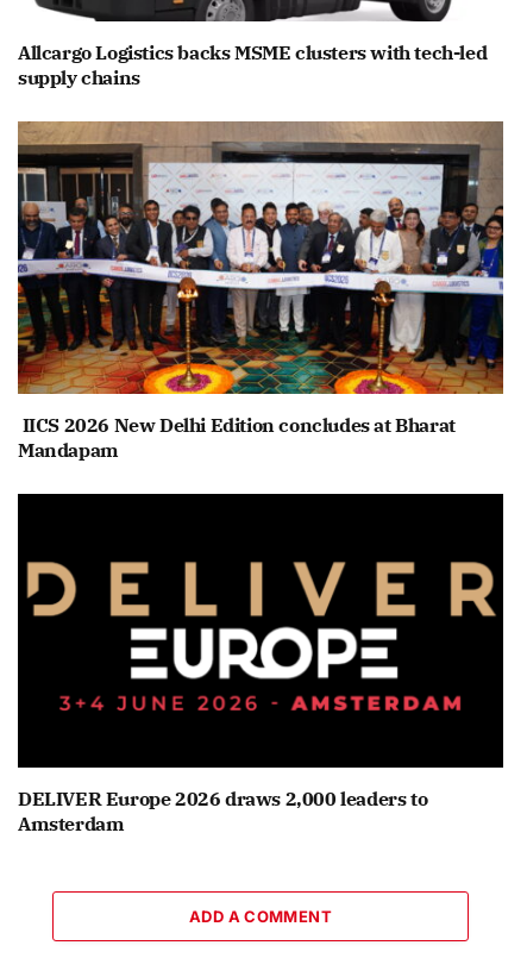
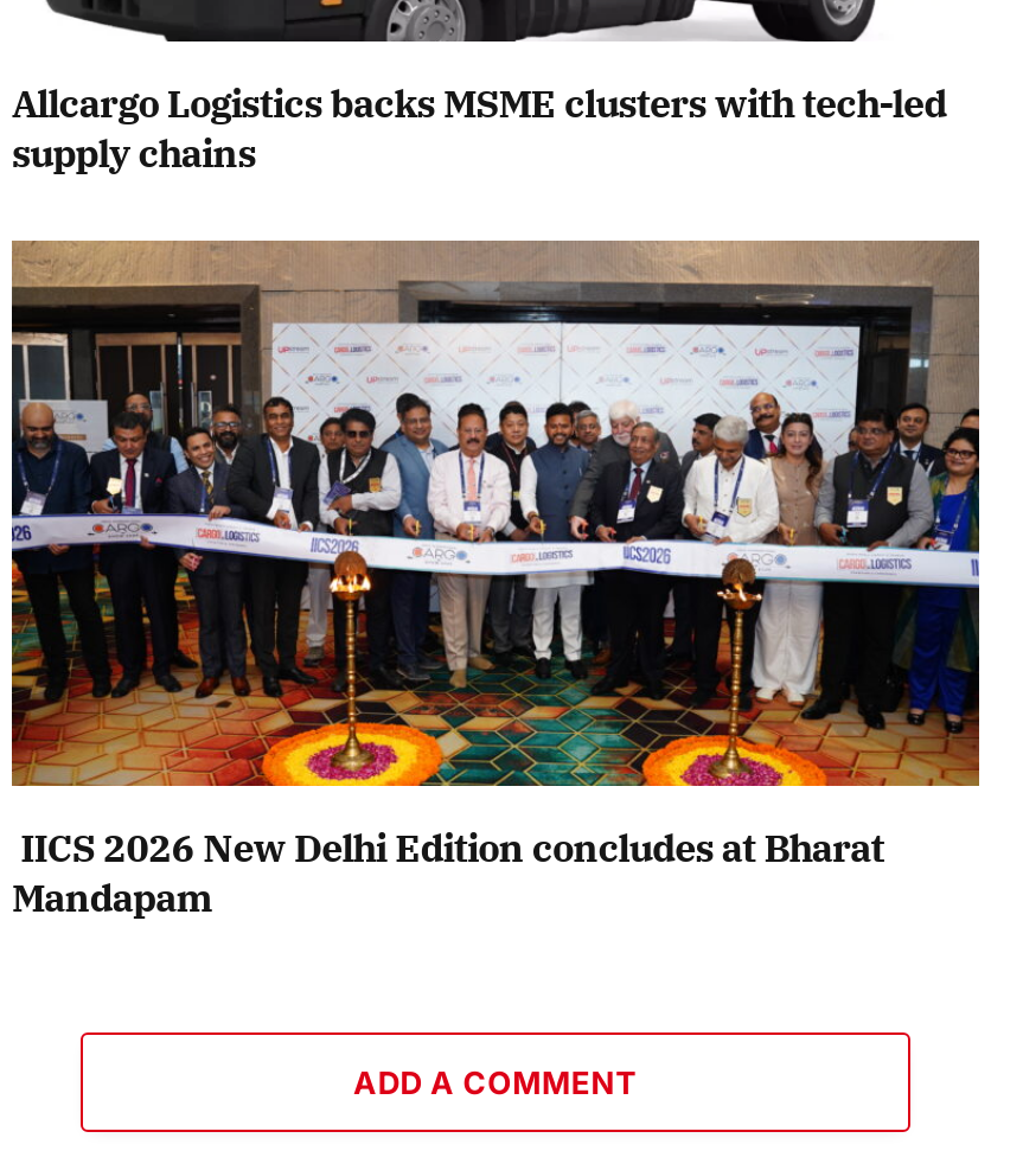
- [image]
- DELIVER Europe 2026 draws 2,000 leaders to
- Amsterdam
